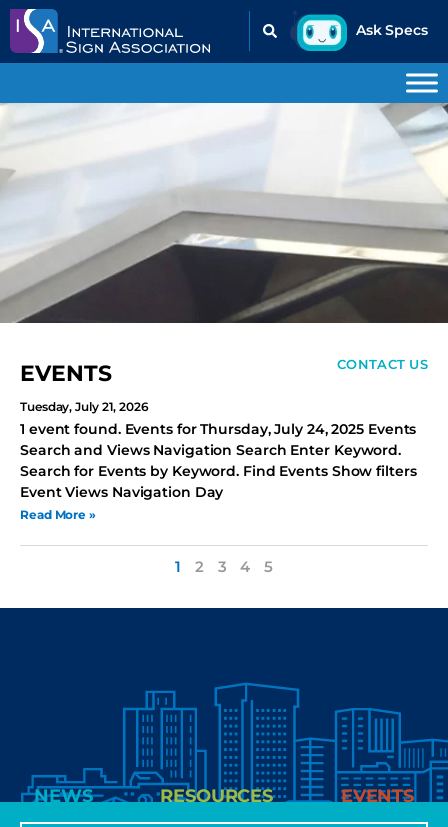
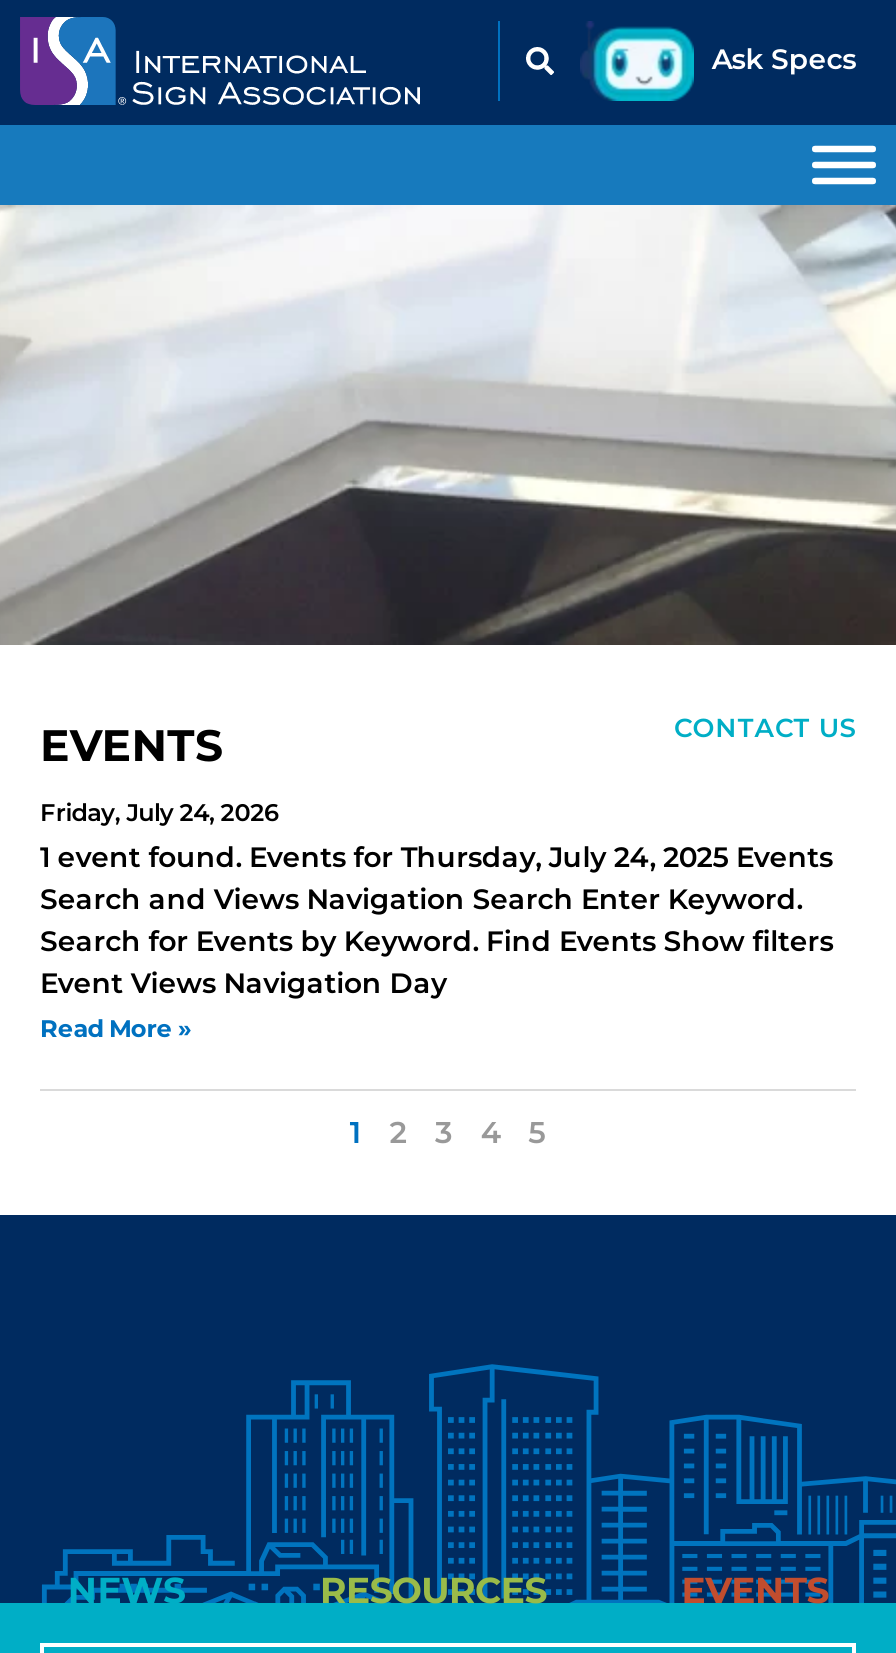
- Tuesday, July 21, 2026
+ Friday, July 24, 2026
